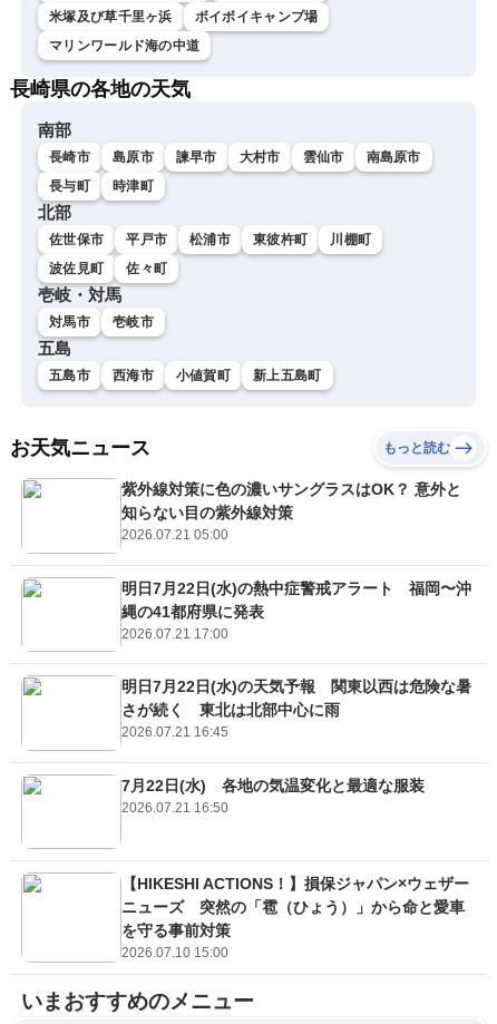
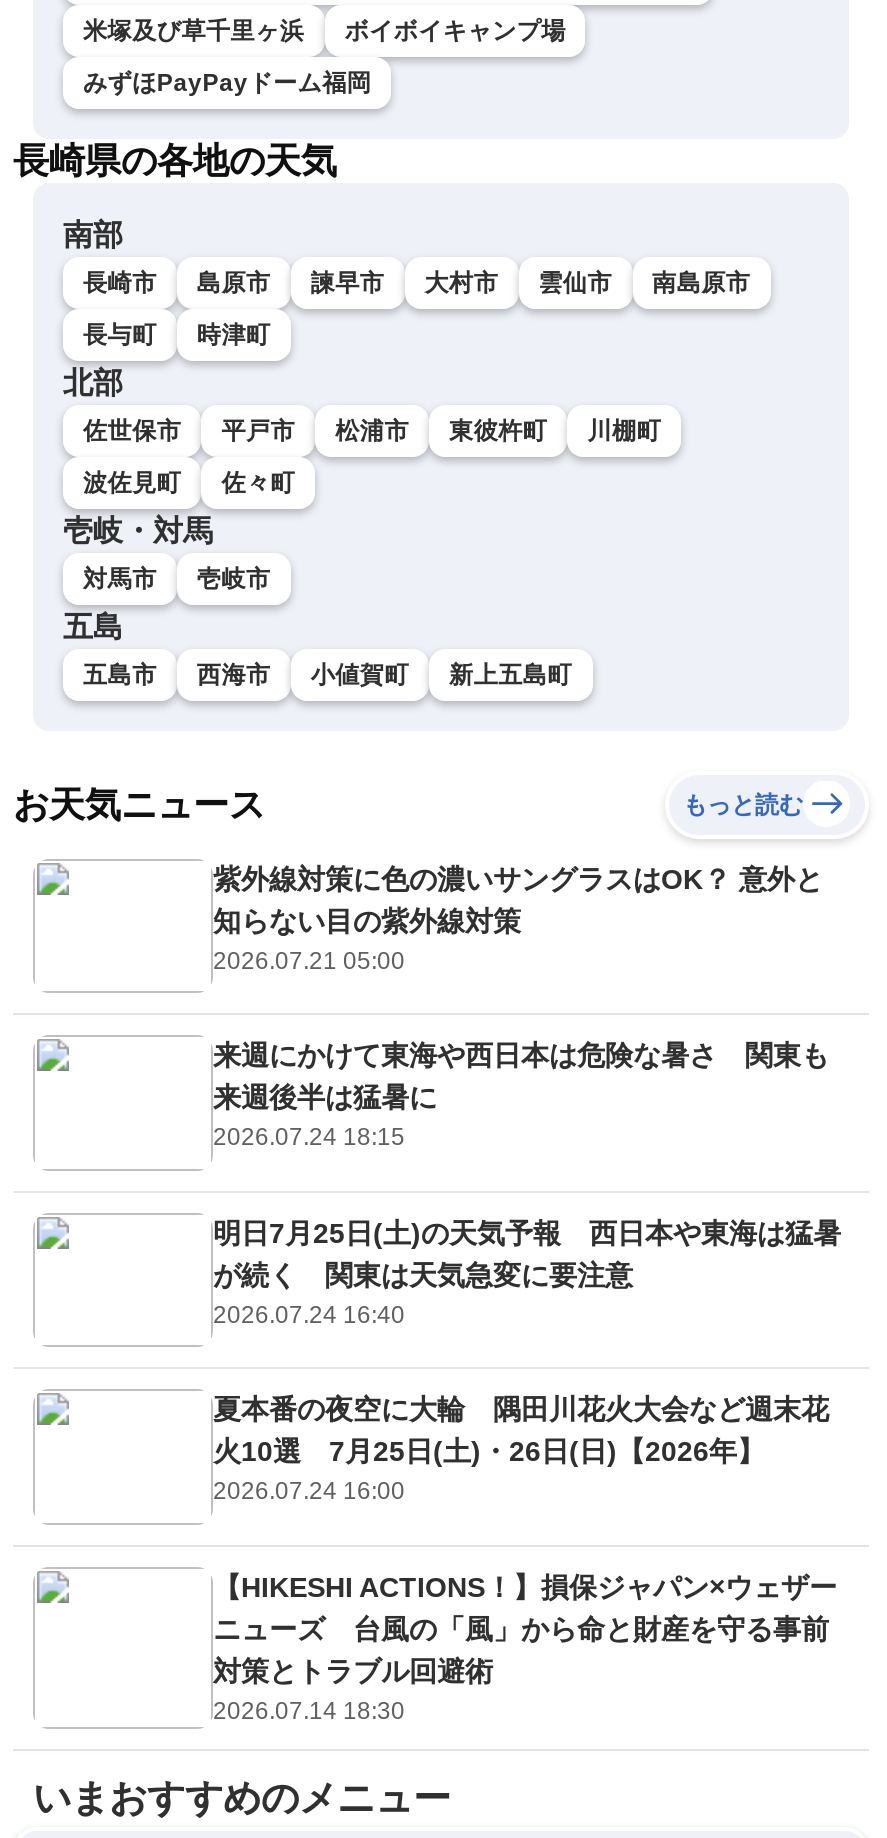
- マリンワールド海の中道
+ みずほPayPayドーム福岡

- 明日7月22日(水)の熱中症警戒アラート 福岡〜沖
- 縄の41都府県に発表
- 2026.07.21 17:00
+ 来週にかけて東海や西日本は危険な暑さ 関東も
+ 来週後半は猛暑に
+ 2026.07.24 18:15

- 明日7月22日(水)の天気予報 関東以西は危険な暑
- さが続く 東北は北部中心に雨
- 2026.07.21 16:45
+ 明日7月25日(土)の天気予報 西日本や東海は猛暑
+ が続く 関東は天気急変に要注意
+ 2026.07.24 16:40

- 7月22日(水) 各地の気温変化と最適な服装
- 2026.07.21 16:50
+ 夏本番の夜空に大輪 隅田川花火大会など週末花
+ 火10選 7月25日(土)・26日(日)【2026年】
+ 2026.07.24 16:00

- ニューズ 突然の「雹（ひょう）」から命と愛車
- を守る事前対策
- 2026.07.10 15:00
+ ニューズ 台風の「風」から命と財産を守る事前
+ 対策とトラブル回避術
+ 2026.07.14 18:30
